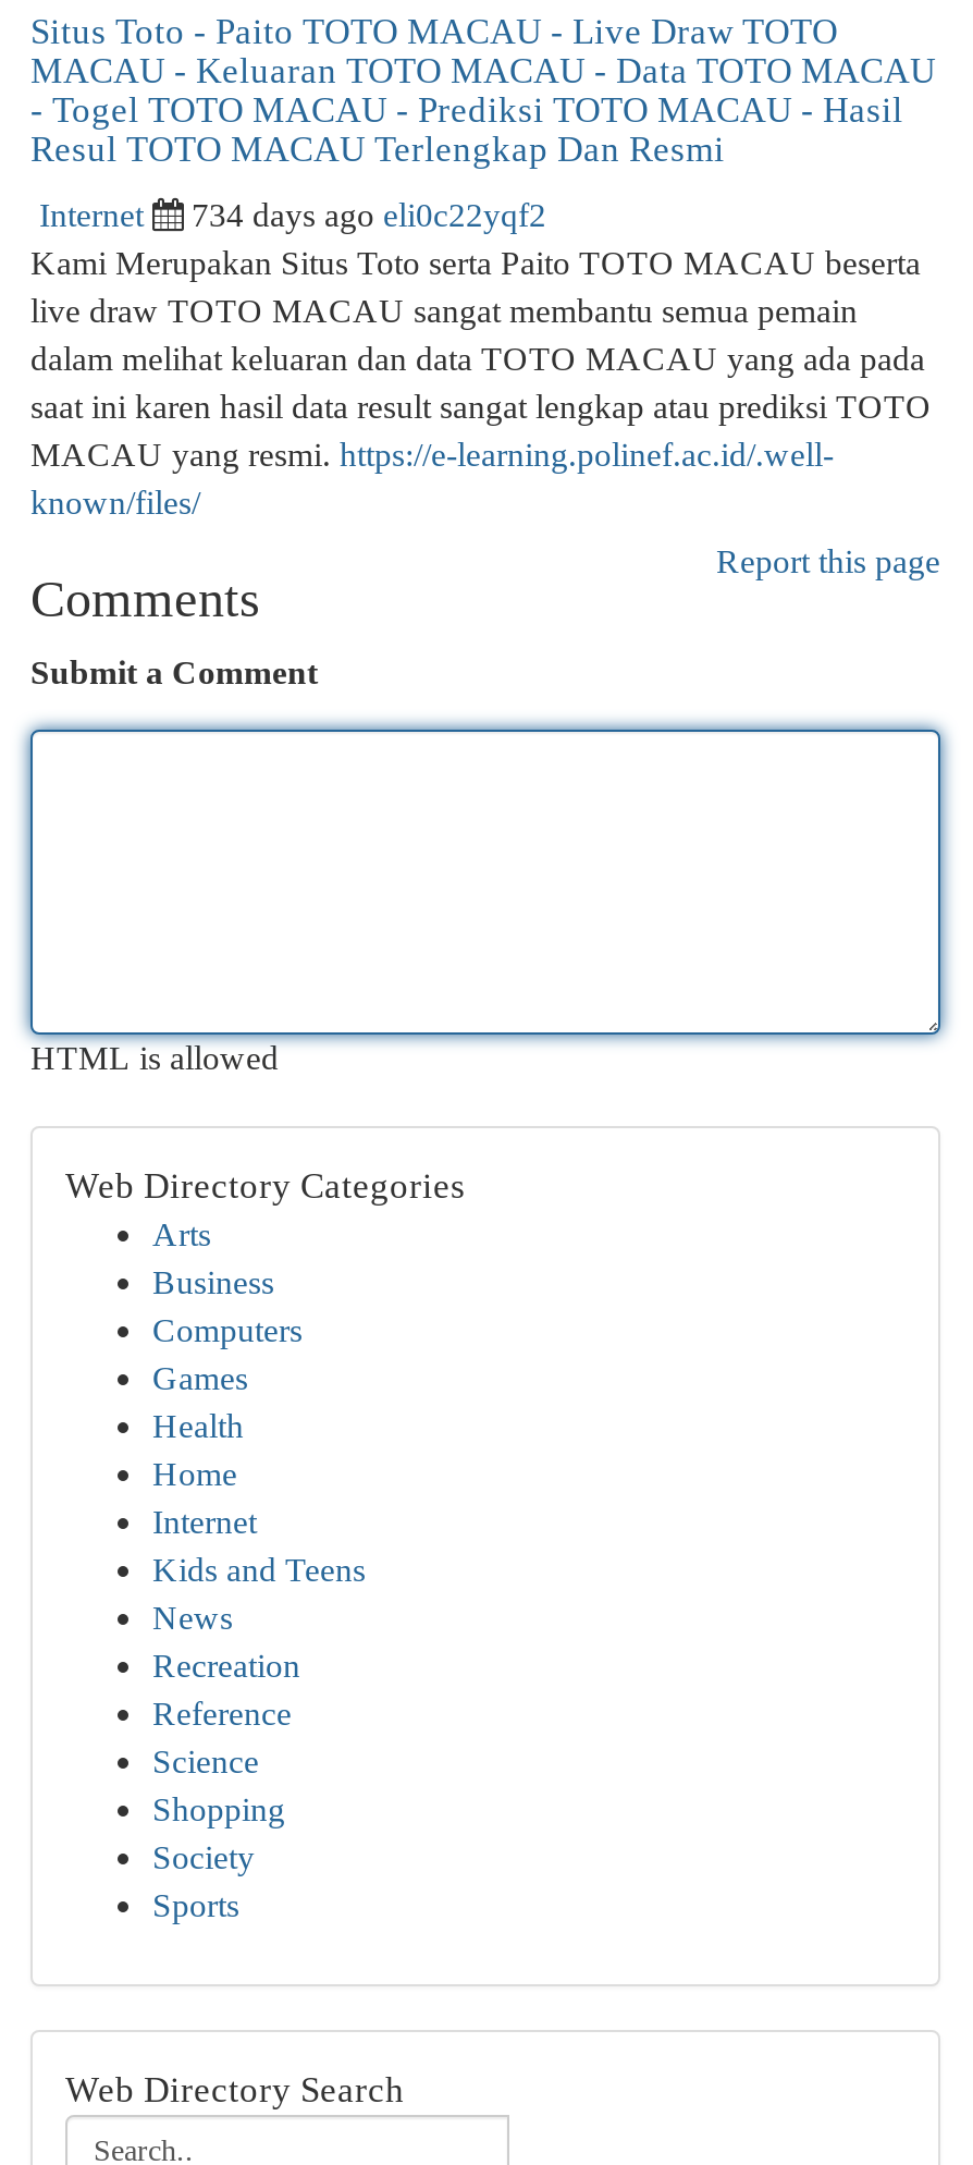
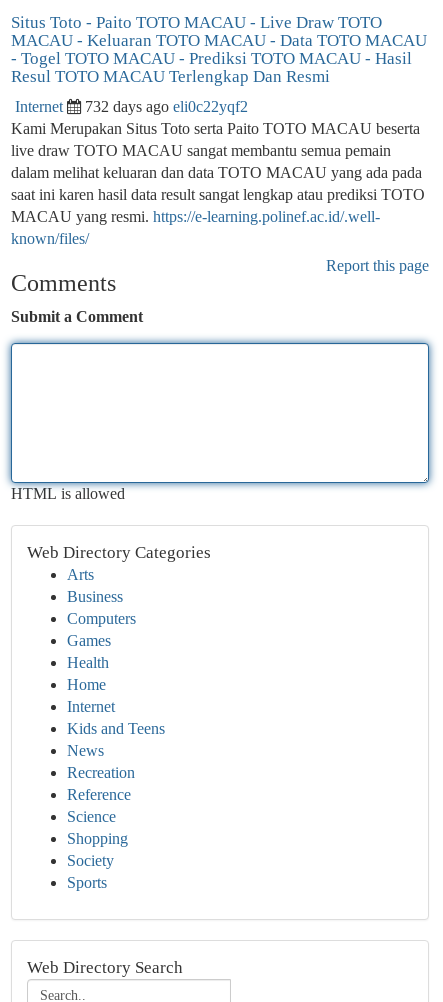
- 734 days ago eli0c22yqf2
+ 732 days ago eli0c22yqf2
